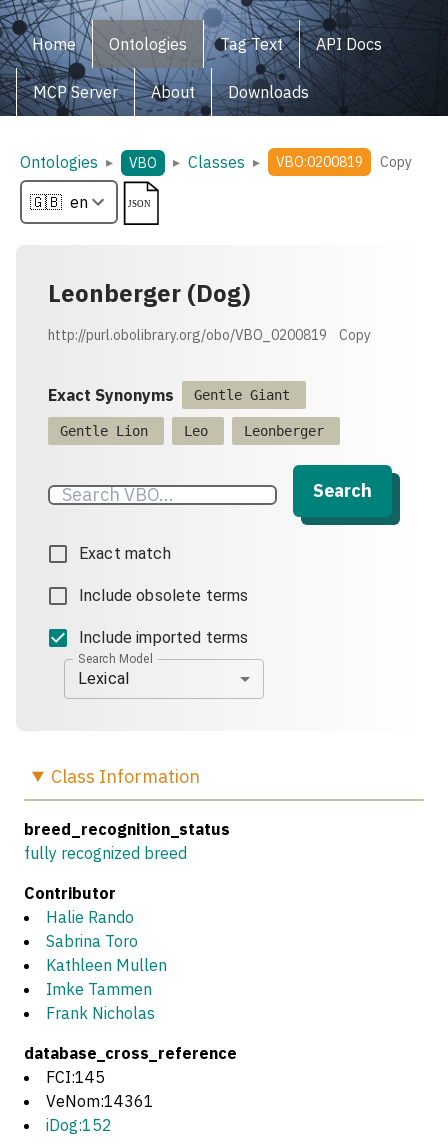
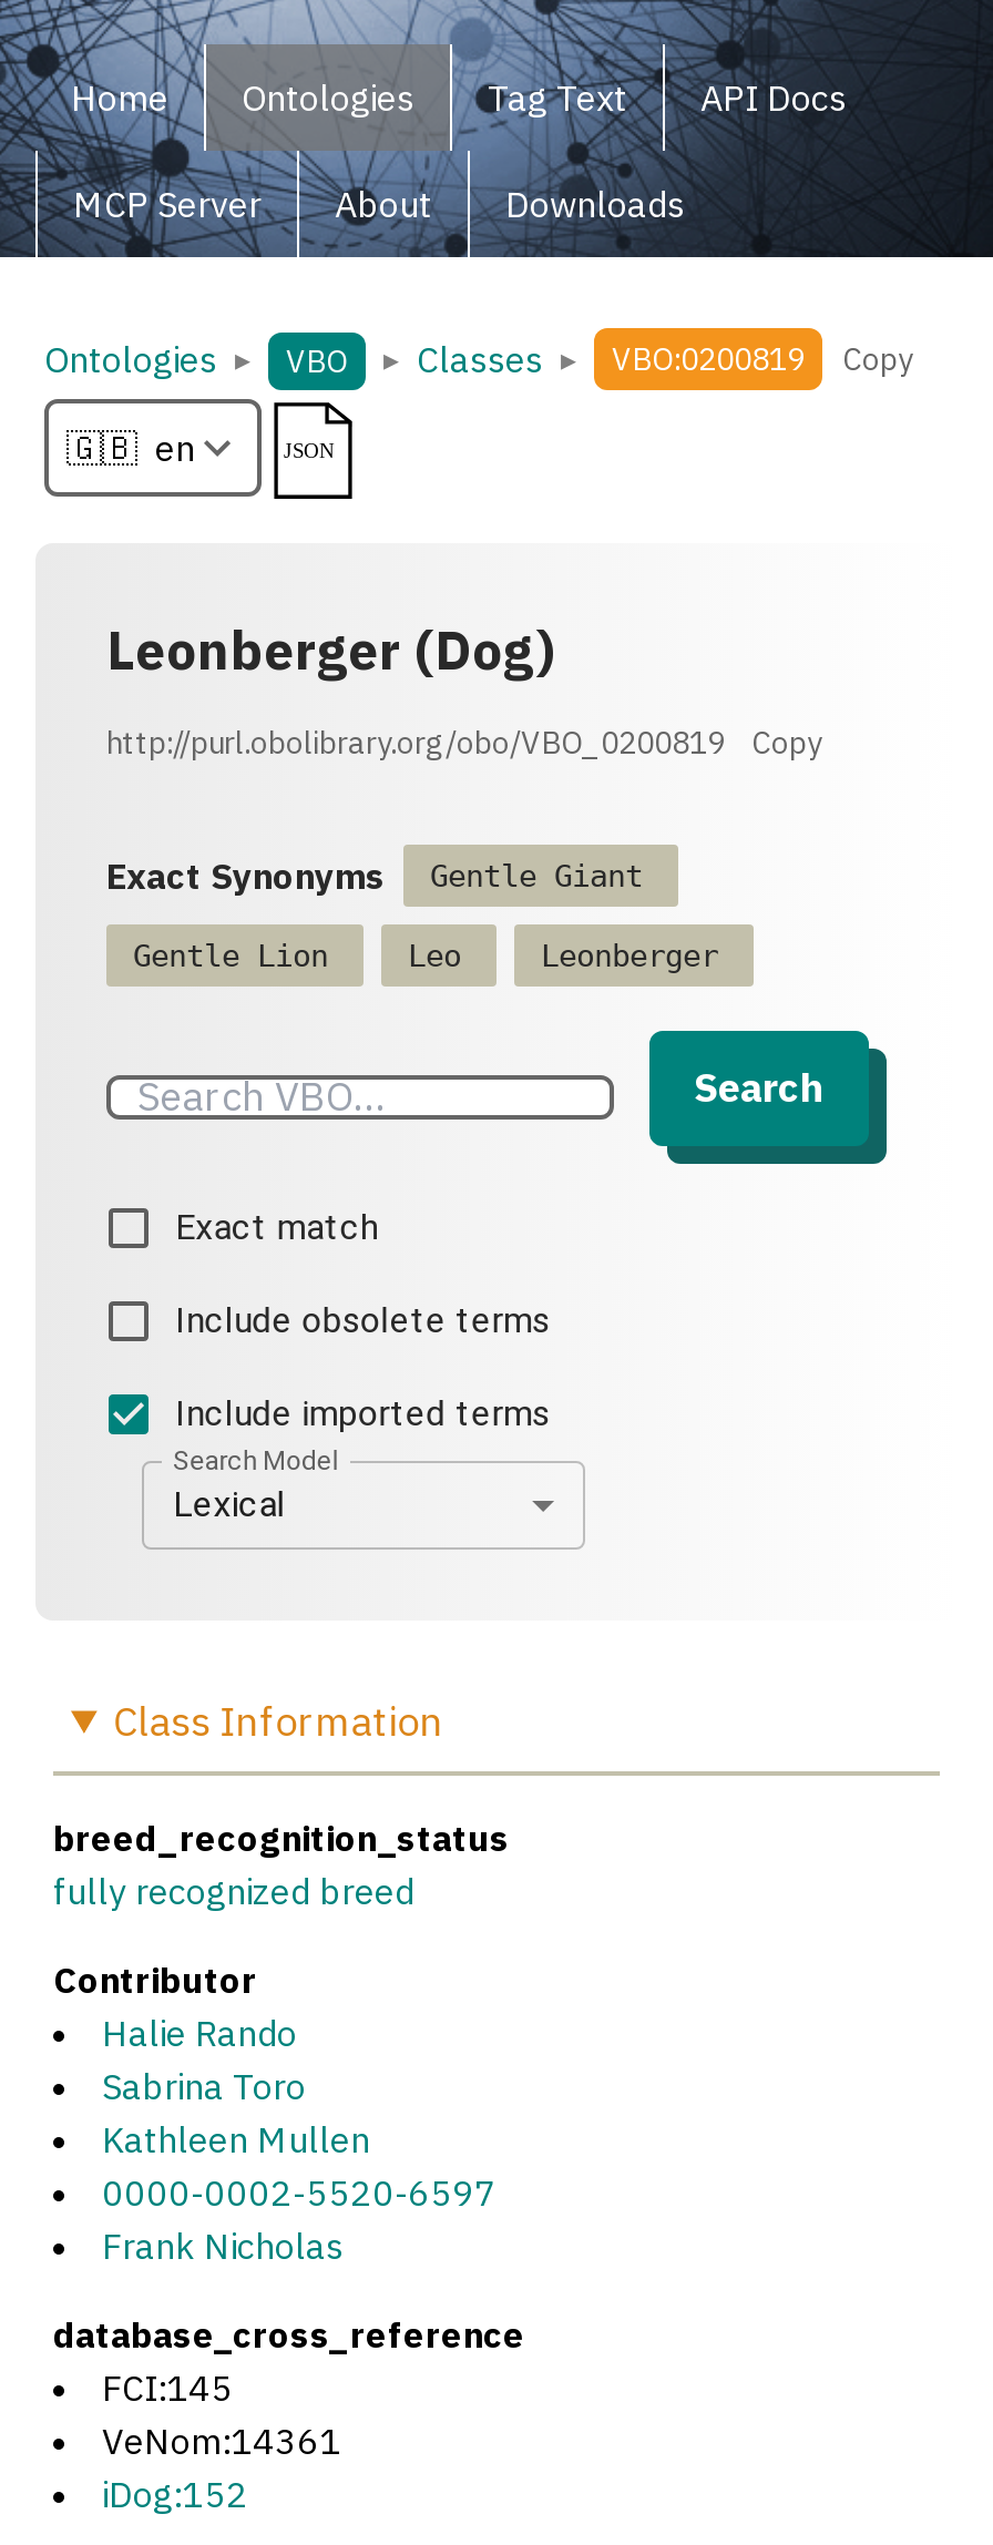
- Imke Tammen
+ 0000-0002-5520-6597
